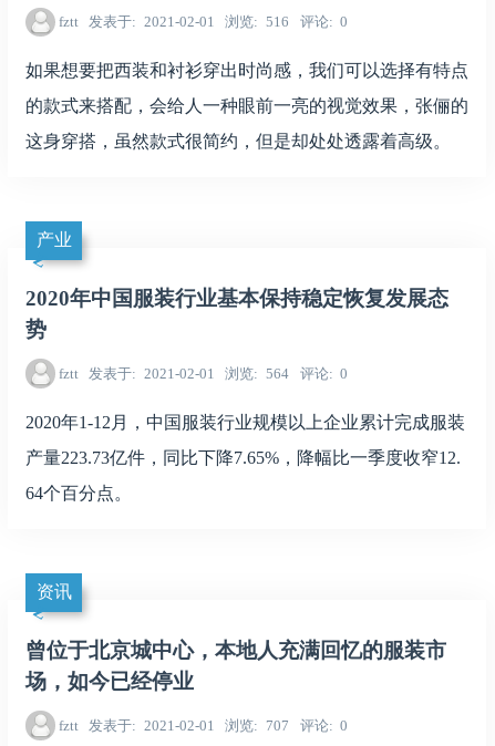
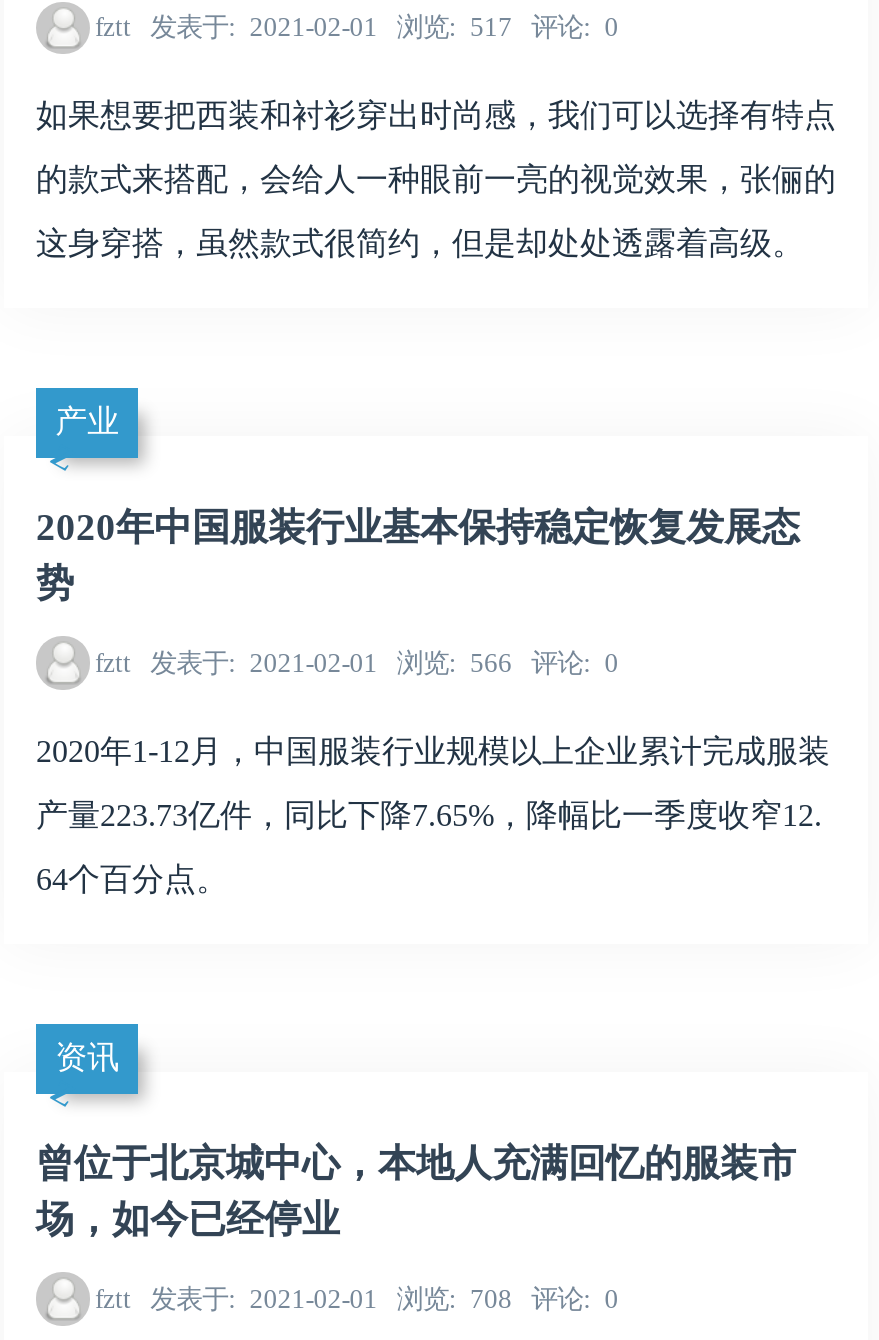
- fztt 发表于 2021-02-01 浏览 516 评论 0
+ fztt 发表于 2021-02-01 浏览 517 评论 0

- fztt 发表于 2021-02-01 浏览 564 评论 0
+ fztt 发表于 2021-02-01 浏览 566 评论 0

- fztt 发表于 2021-02-01 浏览 707 评论 0
+ fztt 发表于 2021-02-01 浏览 708 评论 0
